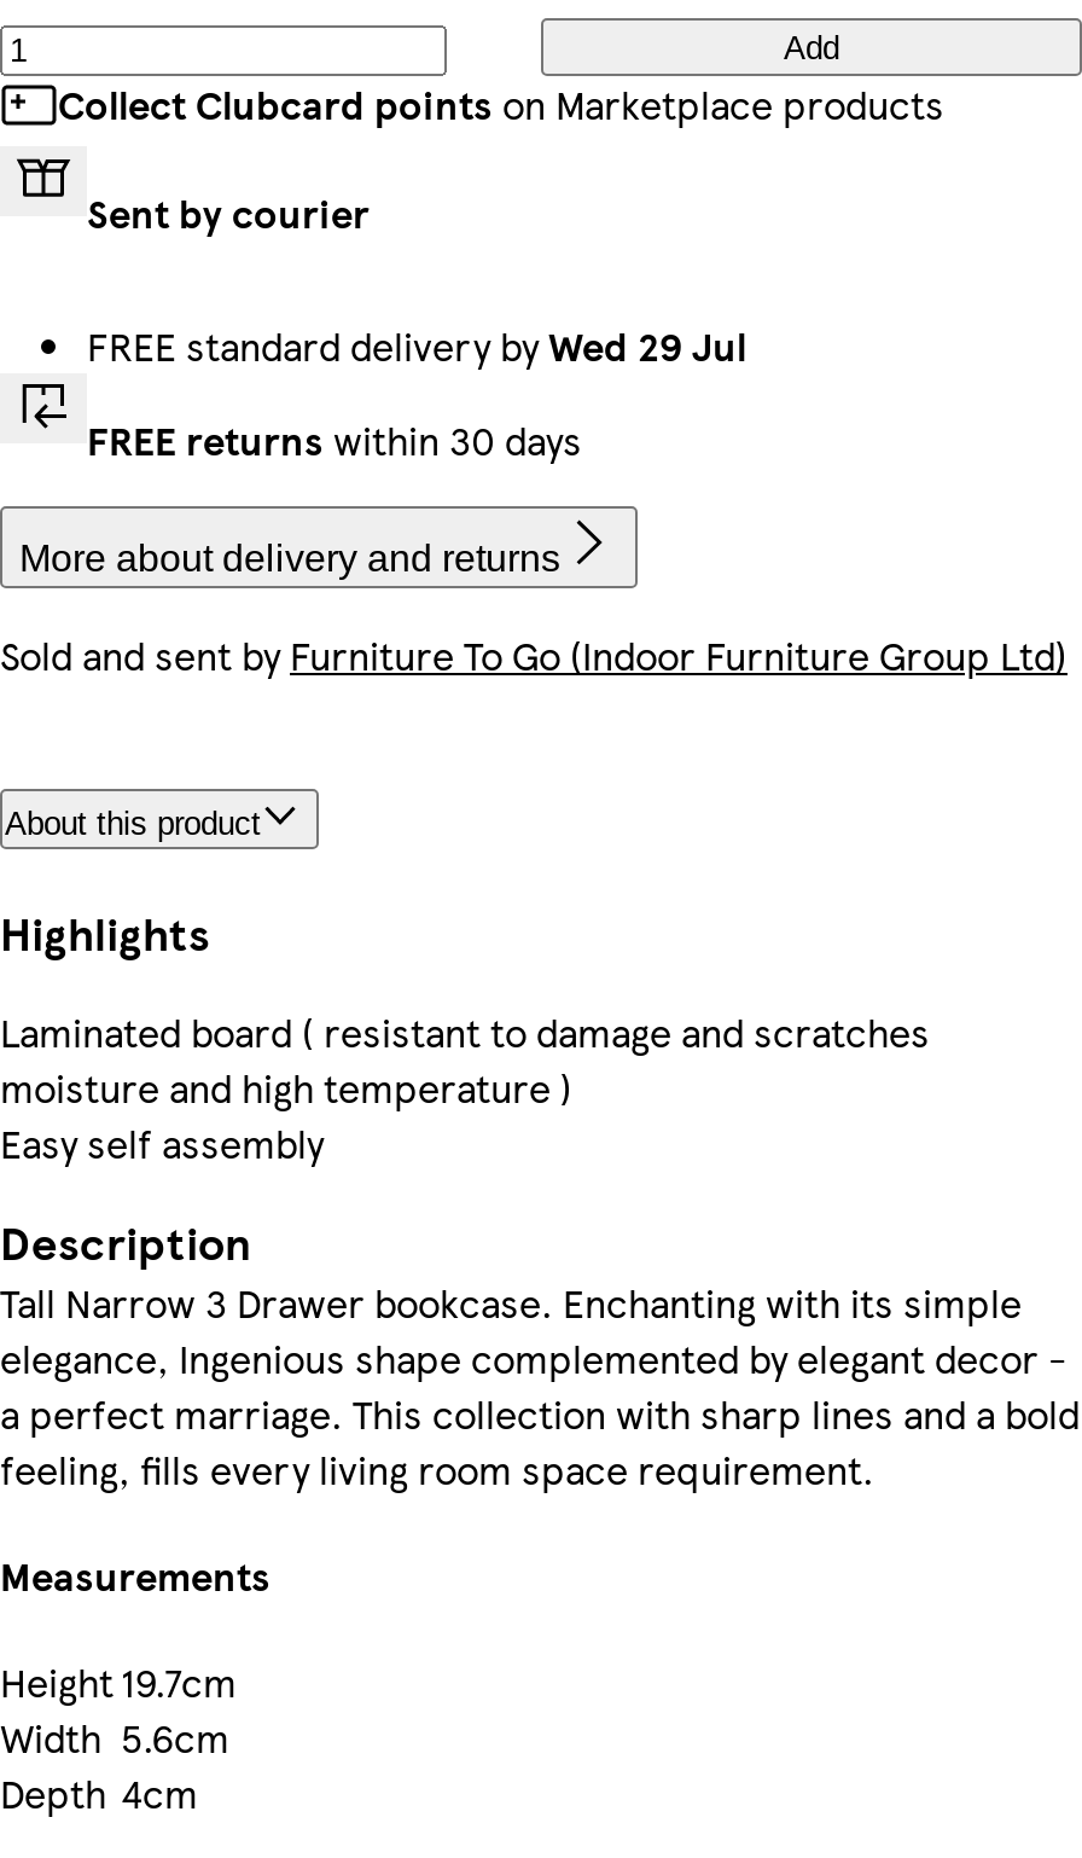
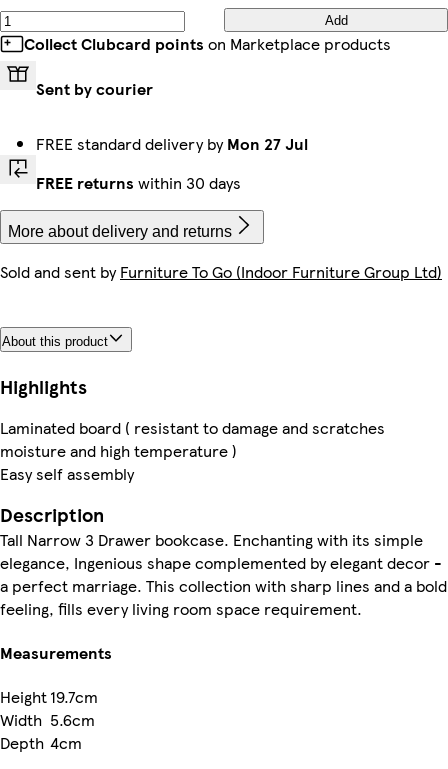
- FREE standard delivery byWed 29 Jul
+ FREE standard delivery byMon 27 Jul
